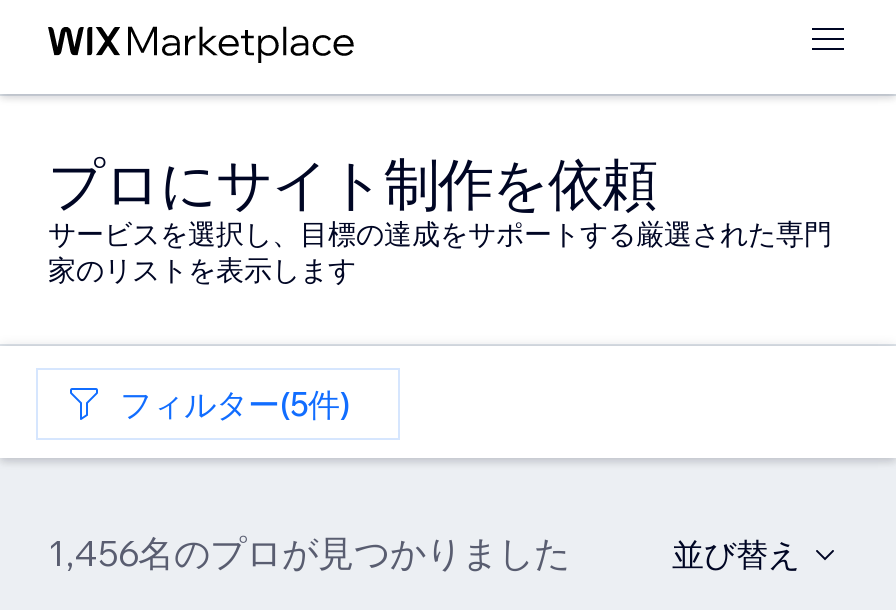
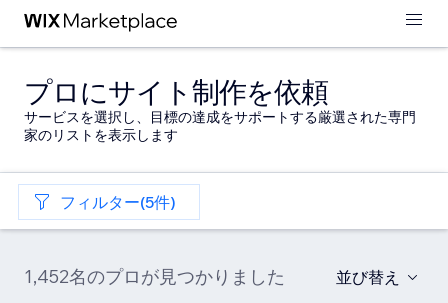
- 1,456名のプロが見つかりました
+ 1,452名のプロが見つかりました
